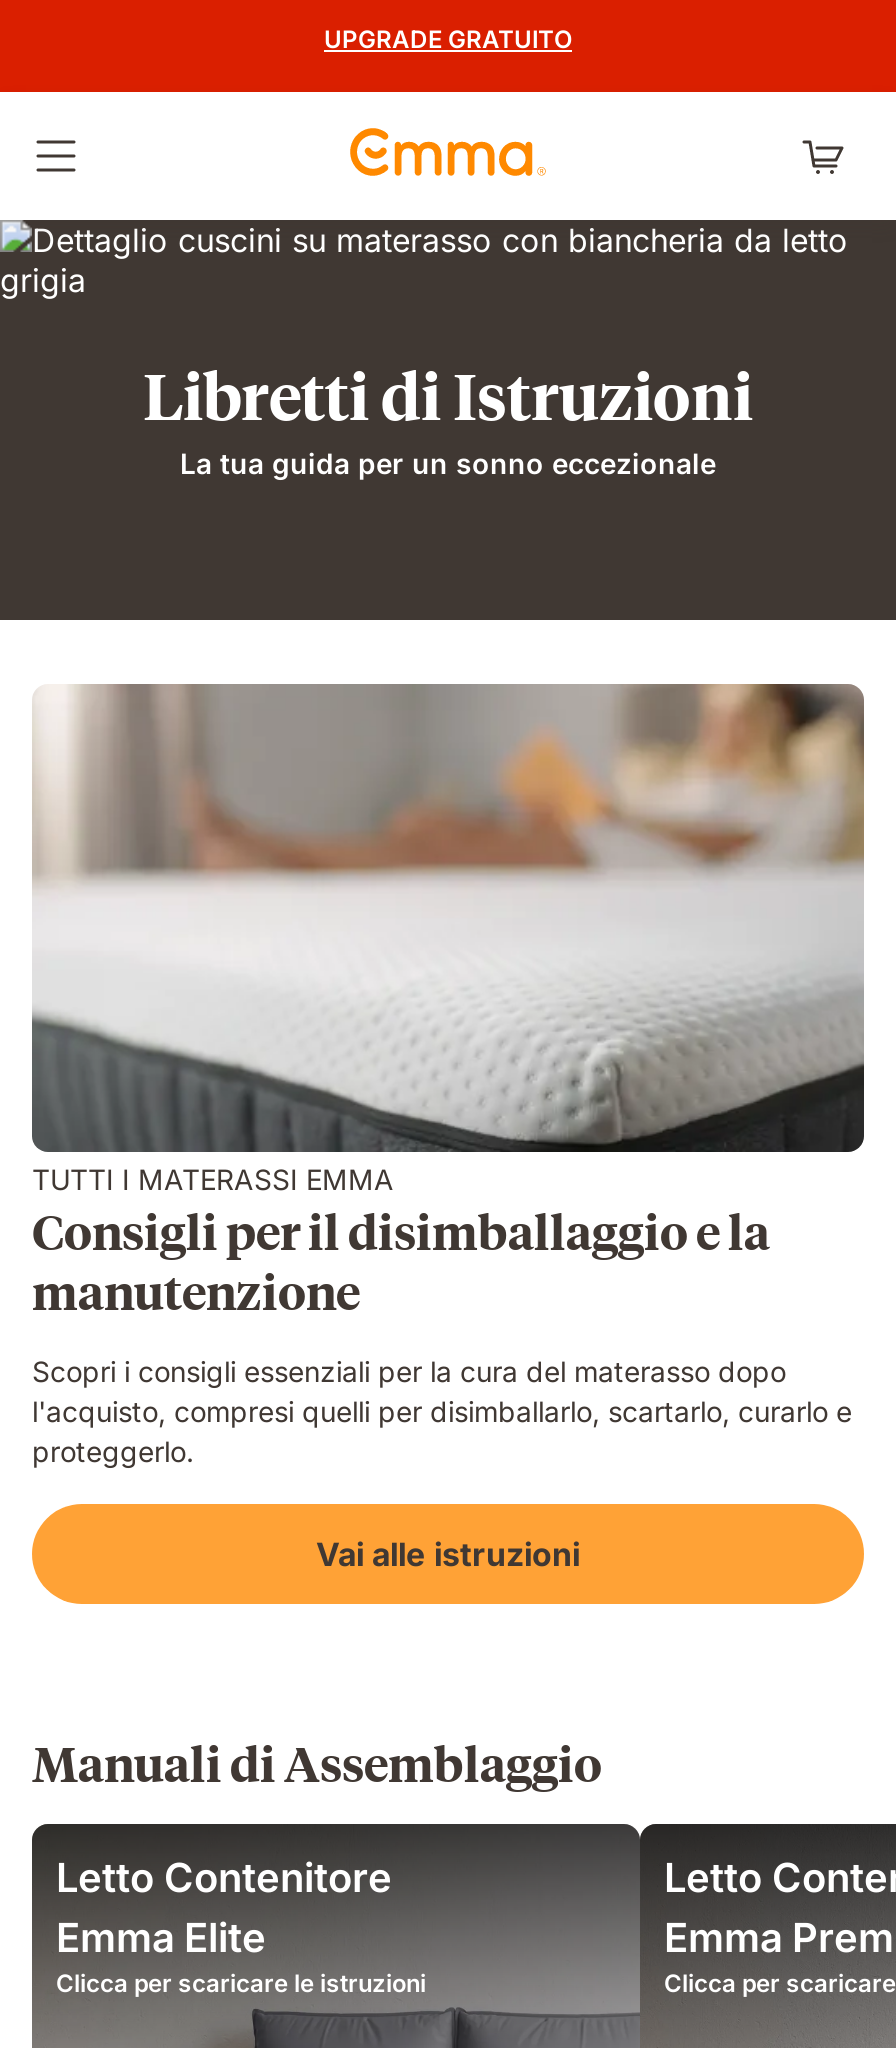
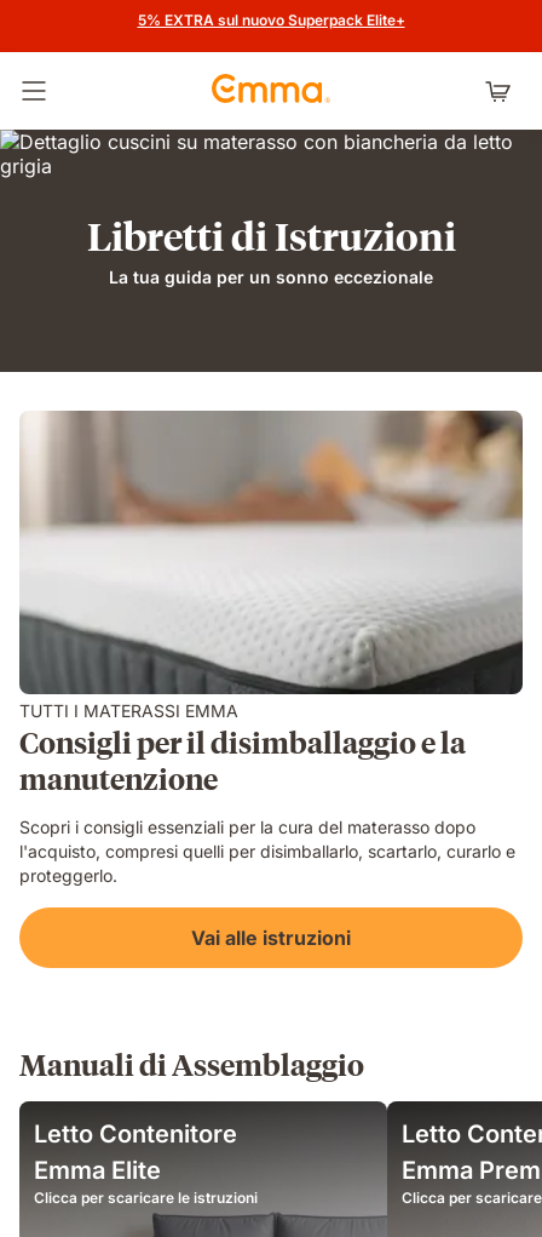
- UPGRADE GRATUITO
+ 5% EXTRA sul nuovo Superpack Elite+
